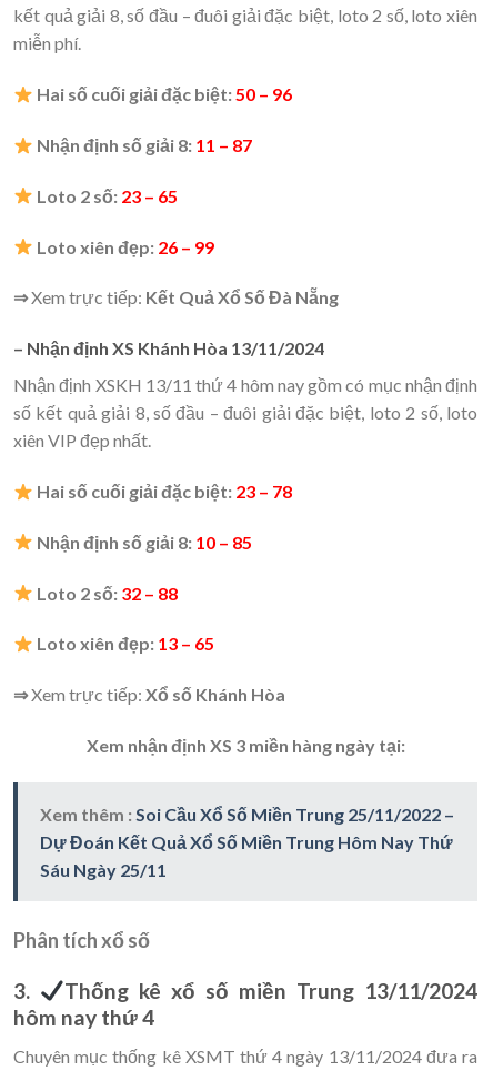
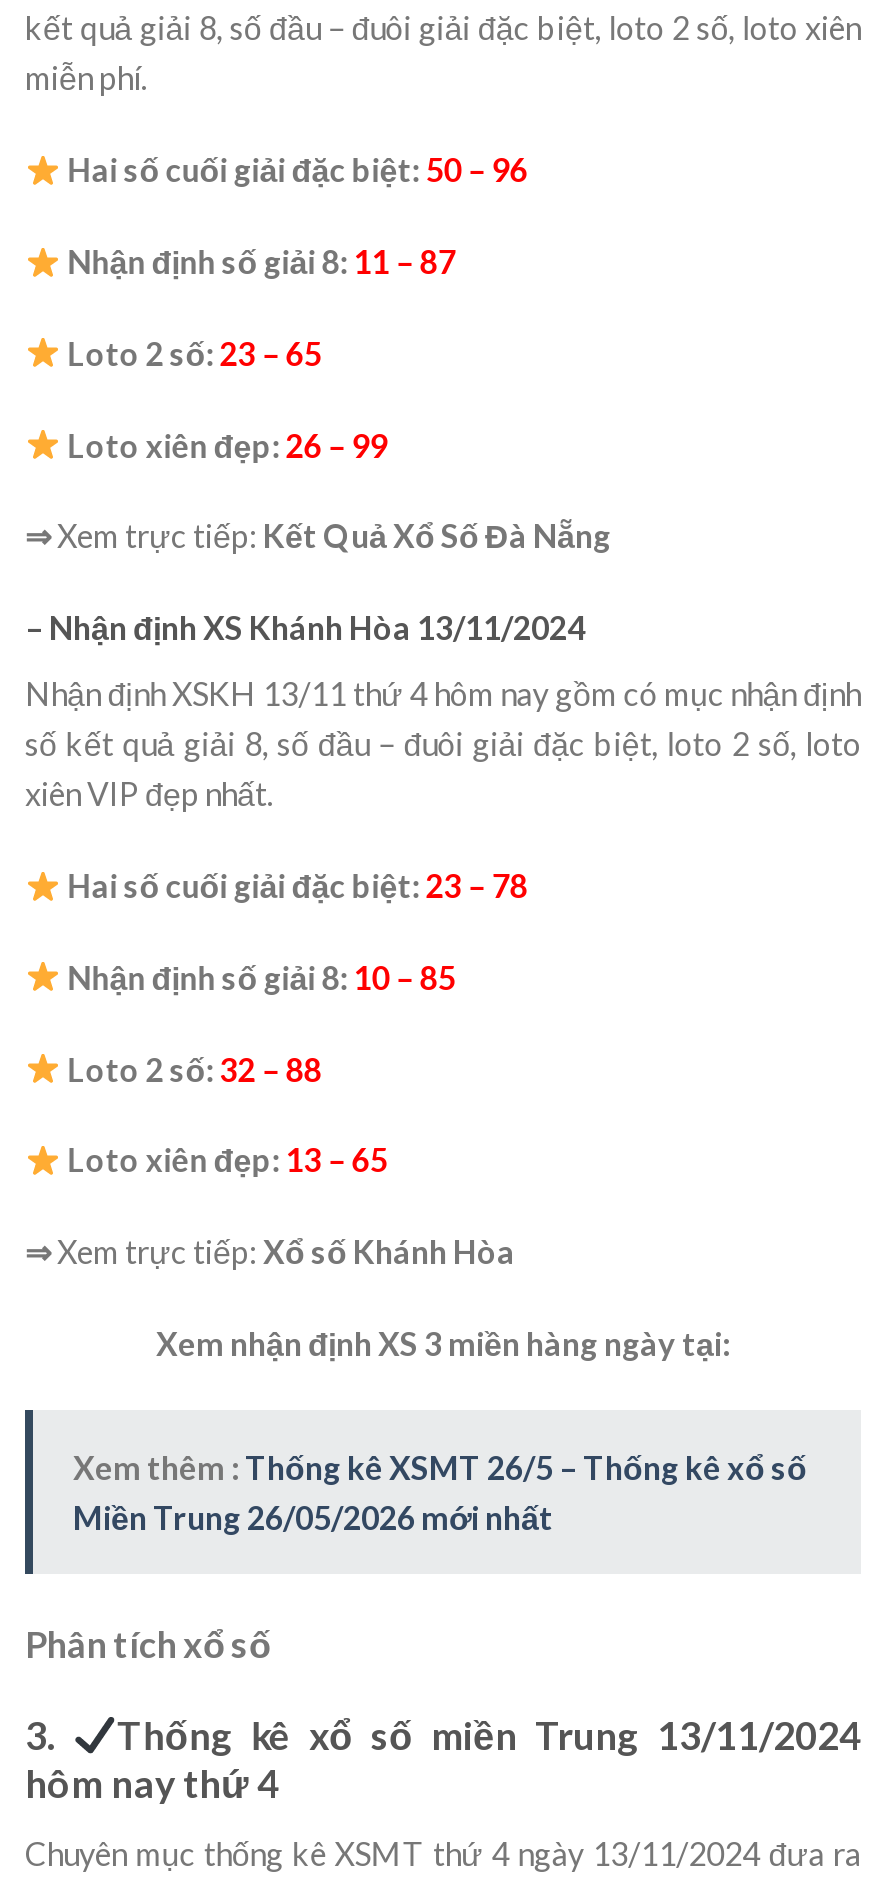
- Xem thêm : Soi Cầu Xổ Số Miền Trung 25/11/2022 –
- Dự Đoán Kết Quả Xổ Số Miền Trung Hôm Nay Thứ
- Sáu Ngày 25/11
+ Xem thêm : Thống kê XSMT 26/5 – Thống kê xổ số
+ Miền Trung 26/05/2026 mới nhất
